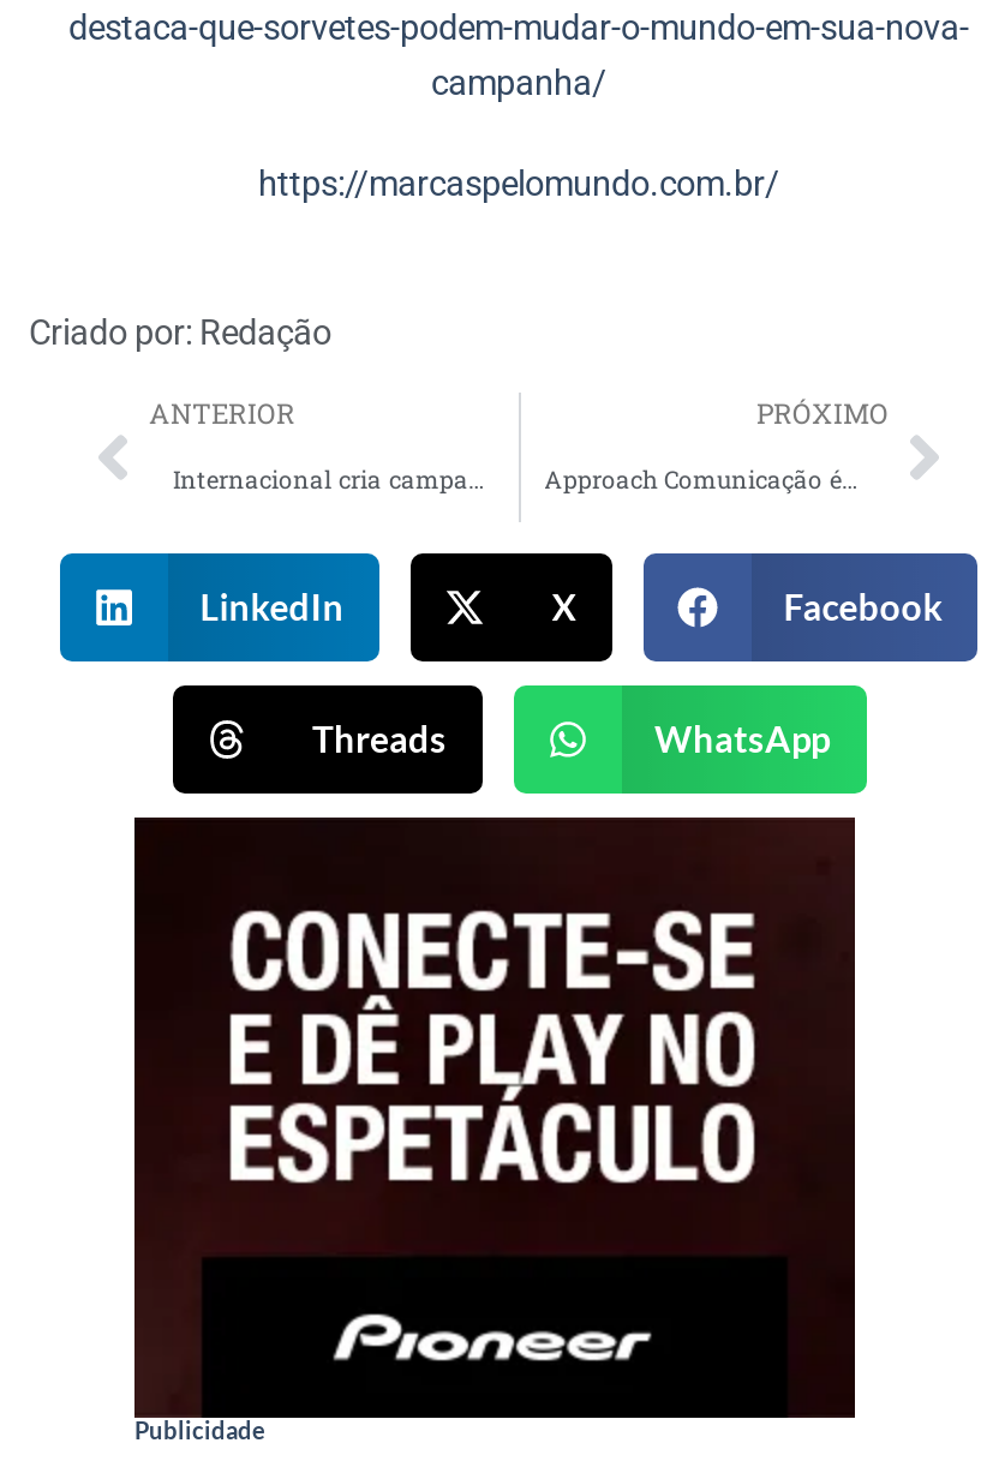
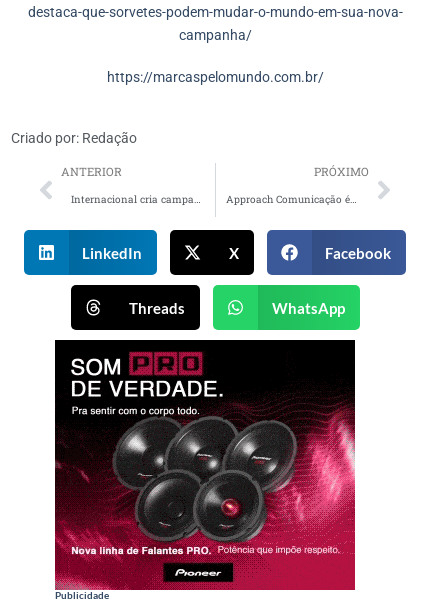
- [image]
+ [image]
